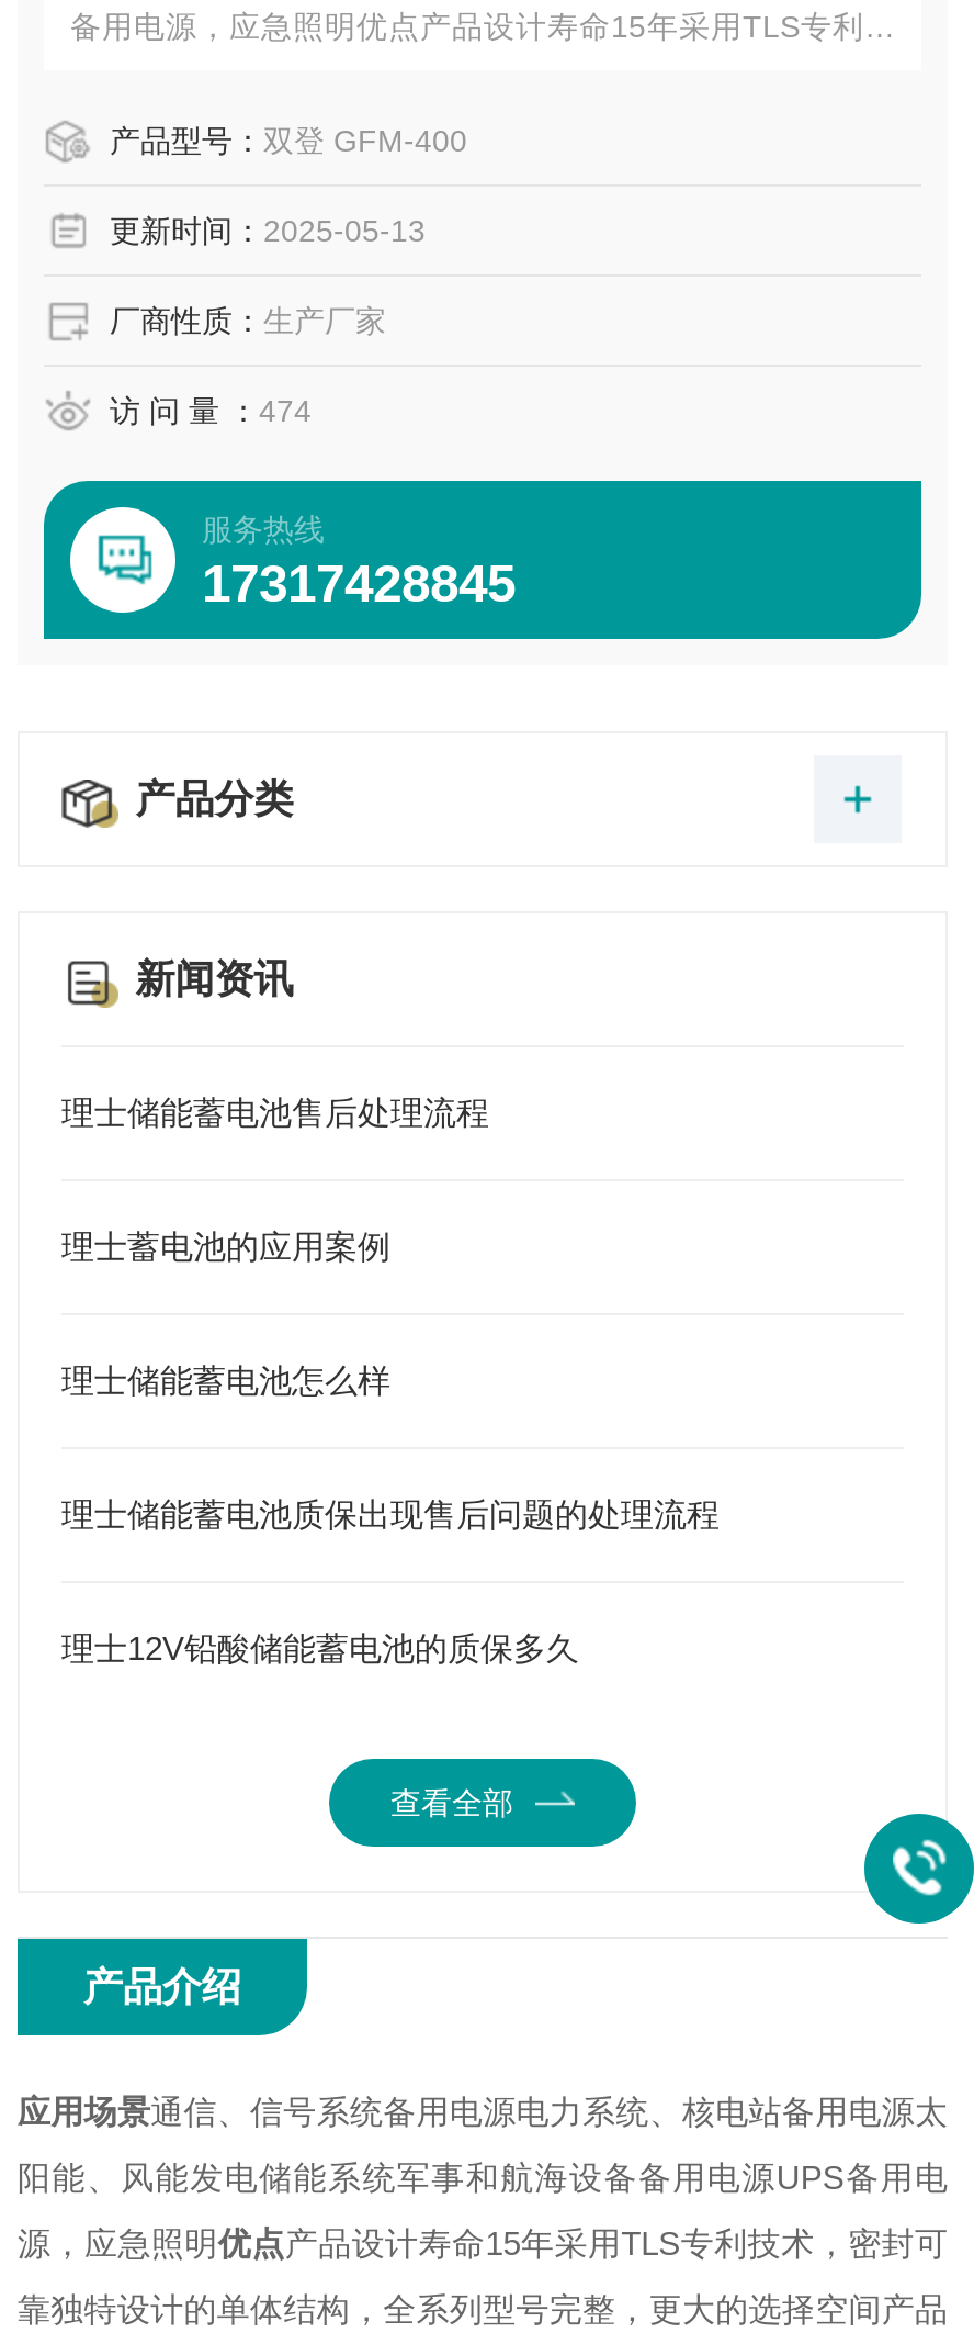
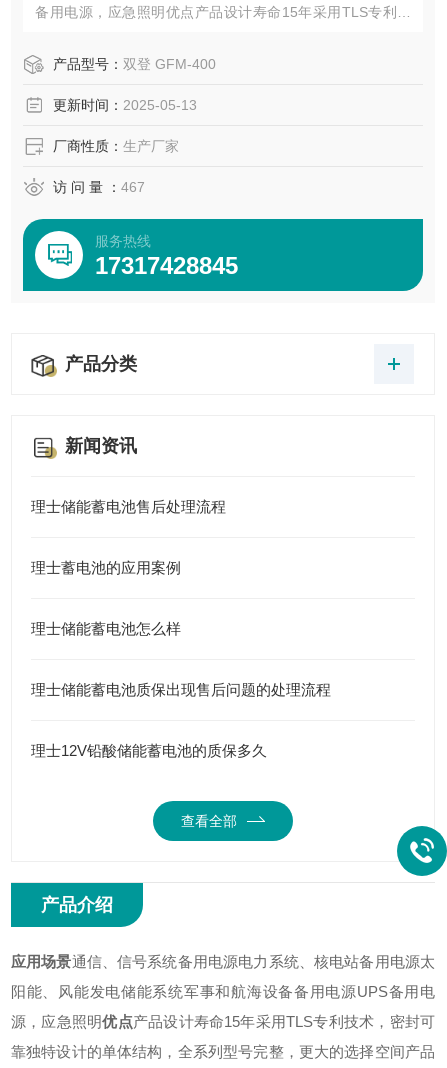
- 访 问 量 ：474
+ 访 问 量 ：467
